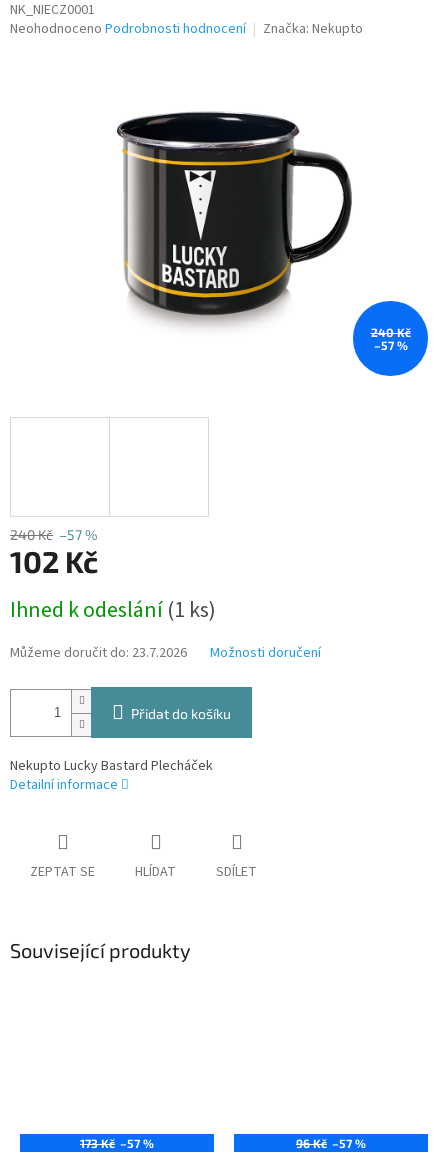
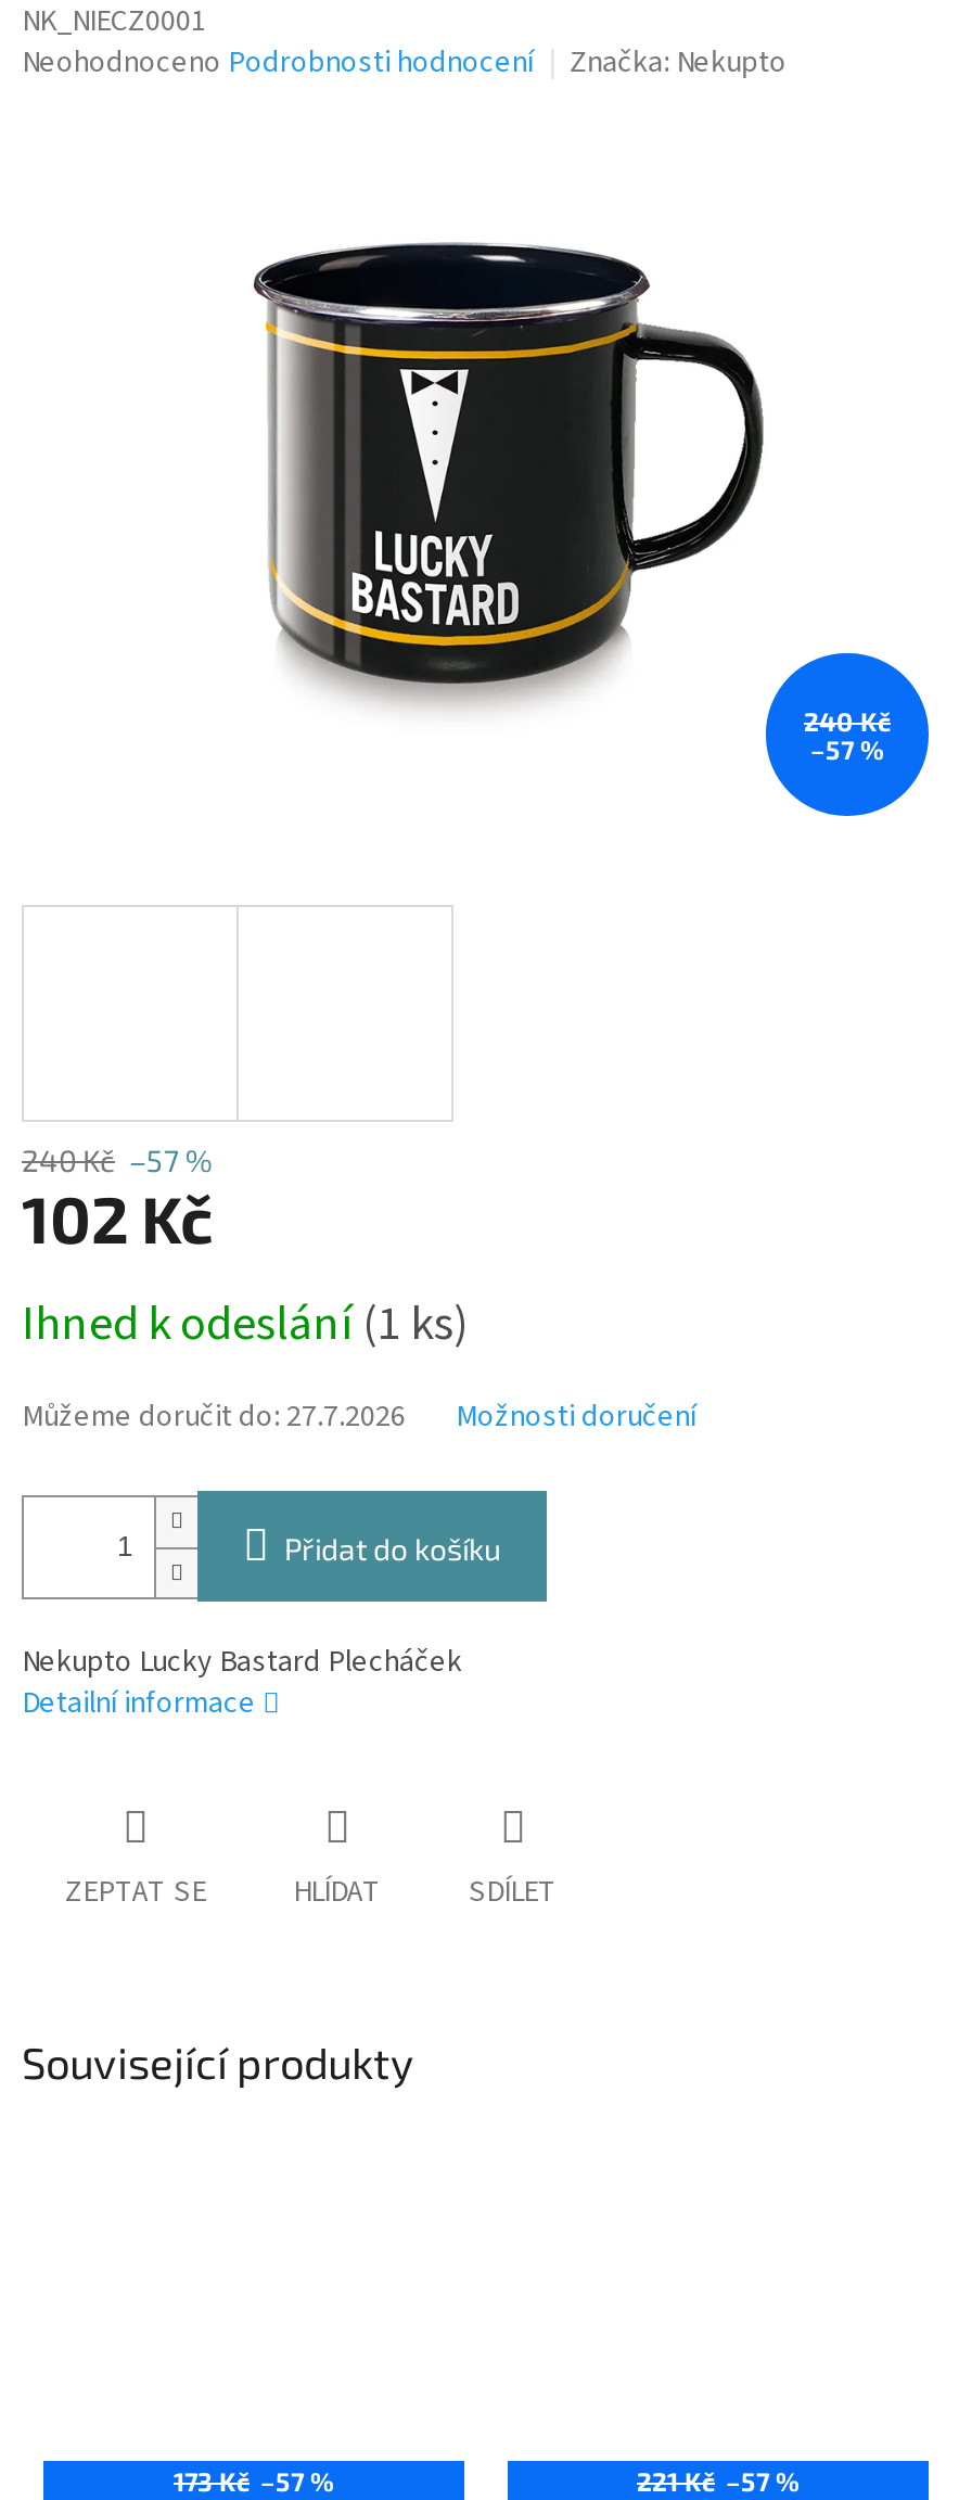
- Můžeme doručit do: 23.7.2026
+ Můžeme doručit do: 27.7.2026

- 96 Kč –57 %
+ 221 Kč –57 %
